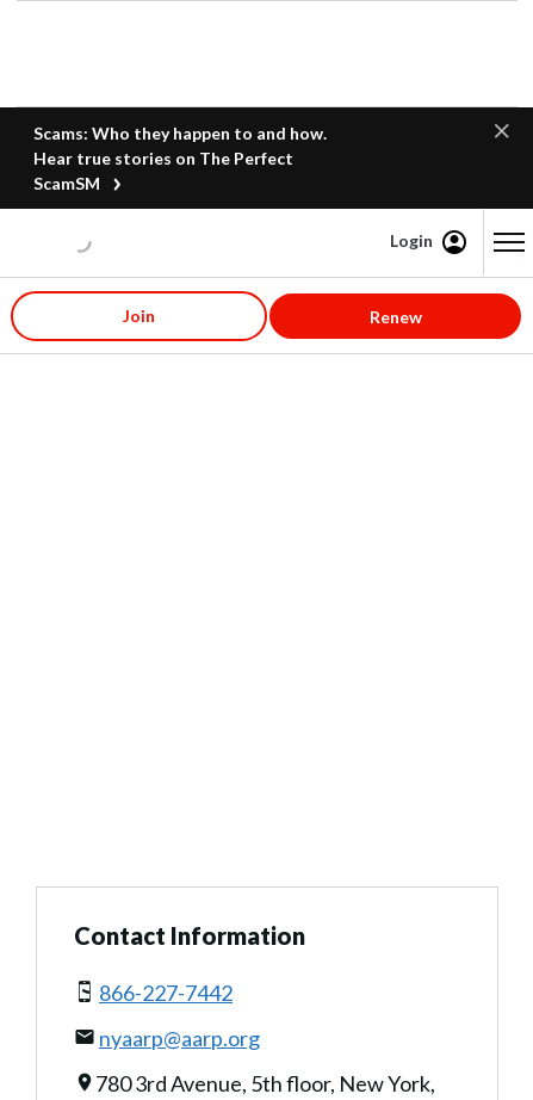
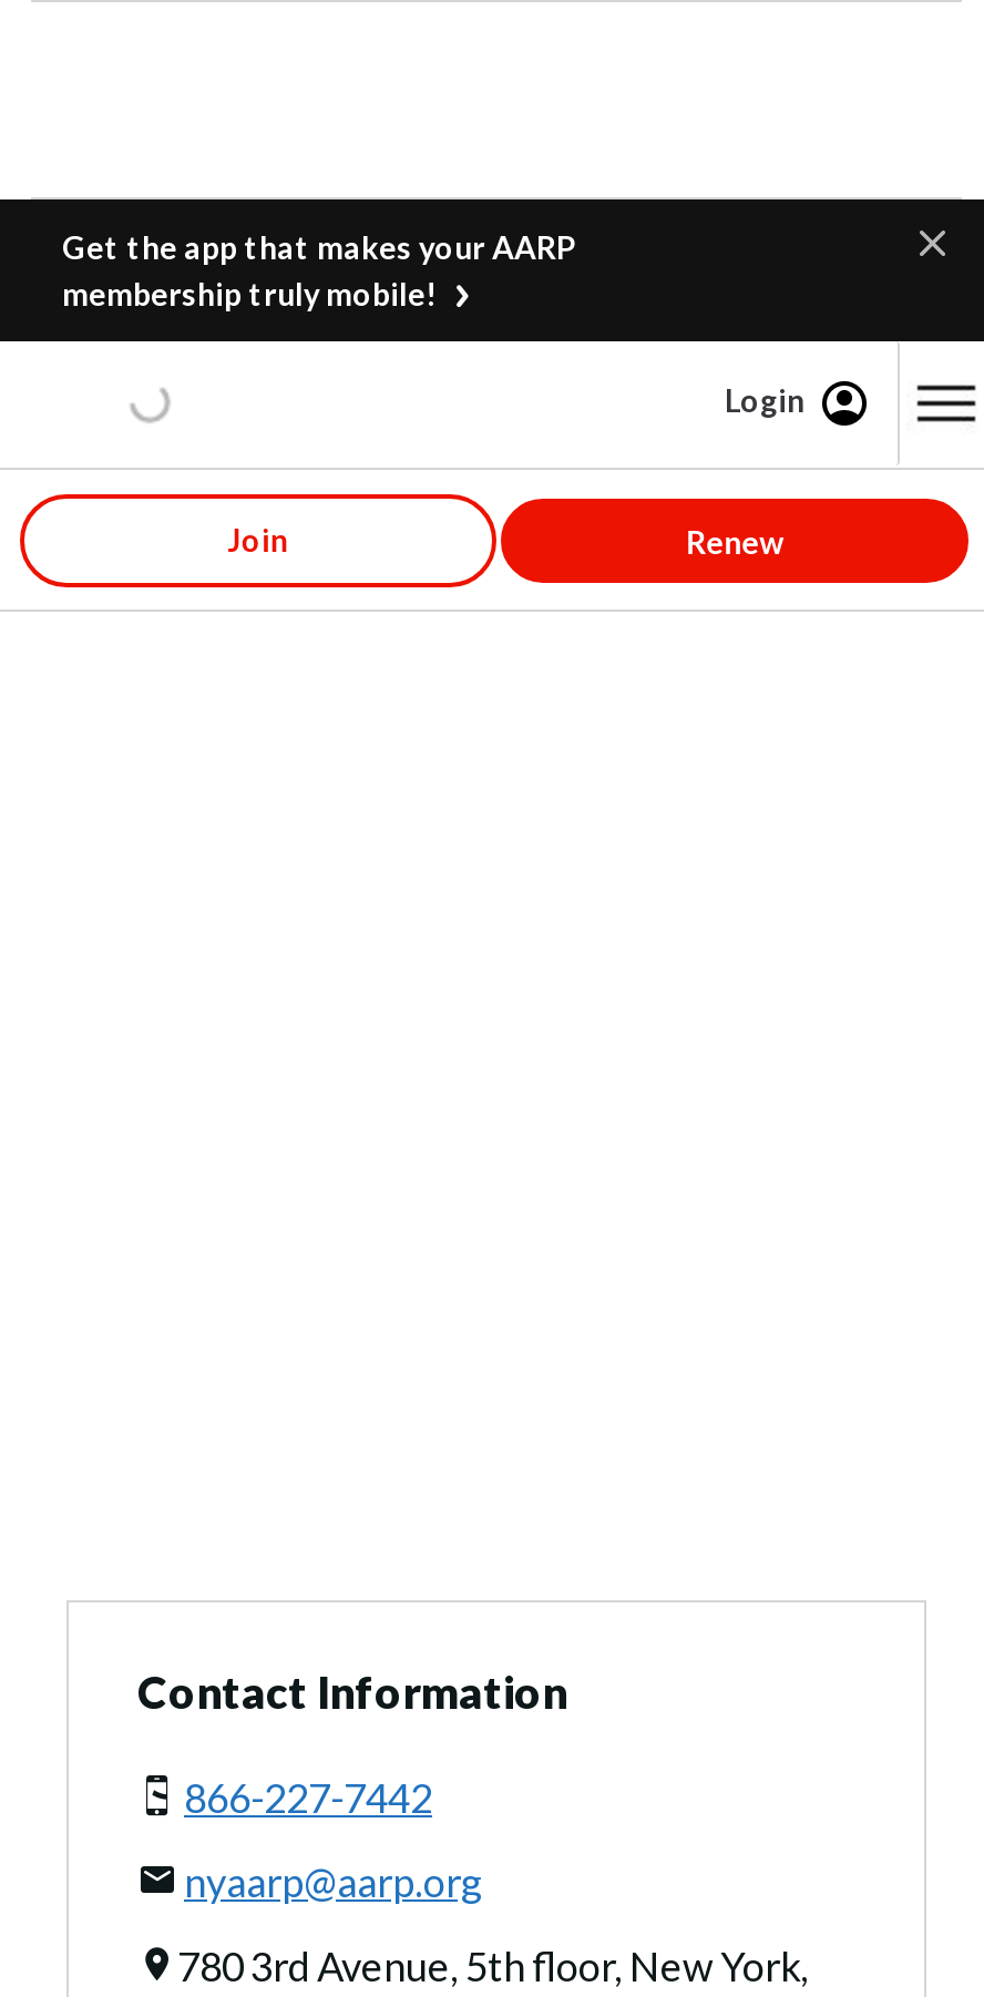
- Scams: Who they happen to and how.
- Hear true stories on The Perfect
- ScamSM
+ Get the app that makes your AARP
+ membership truly mobile!
